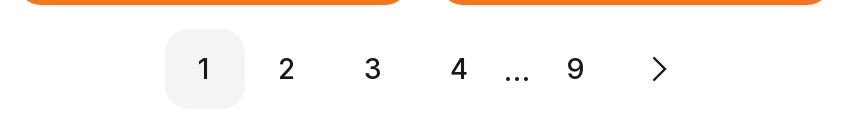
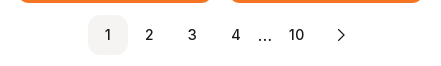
- 9
+ 10
